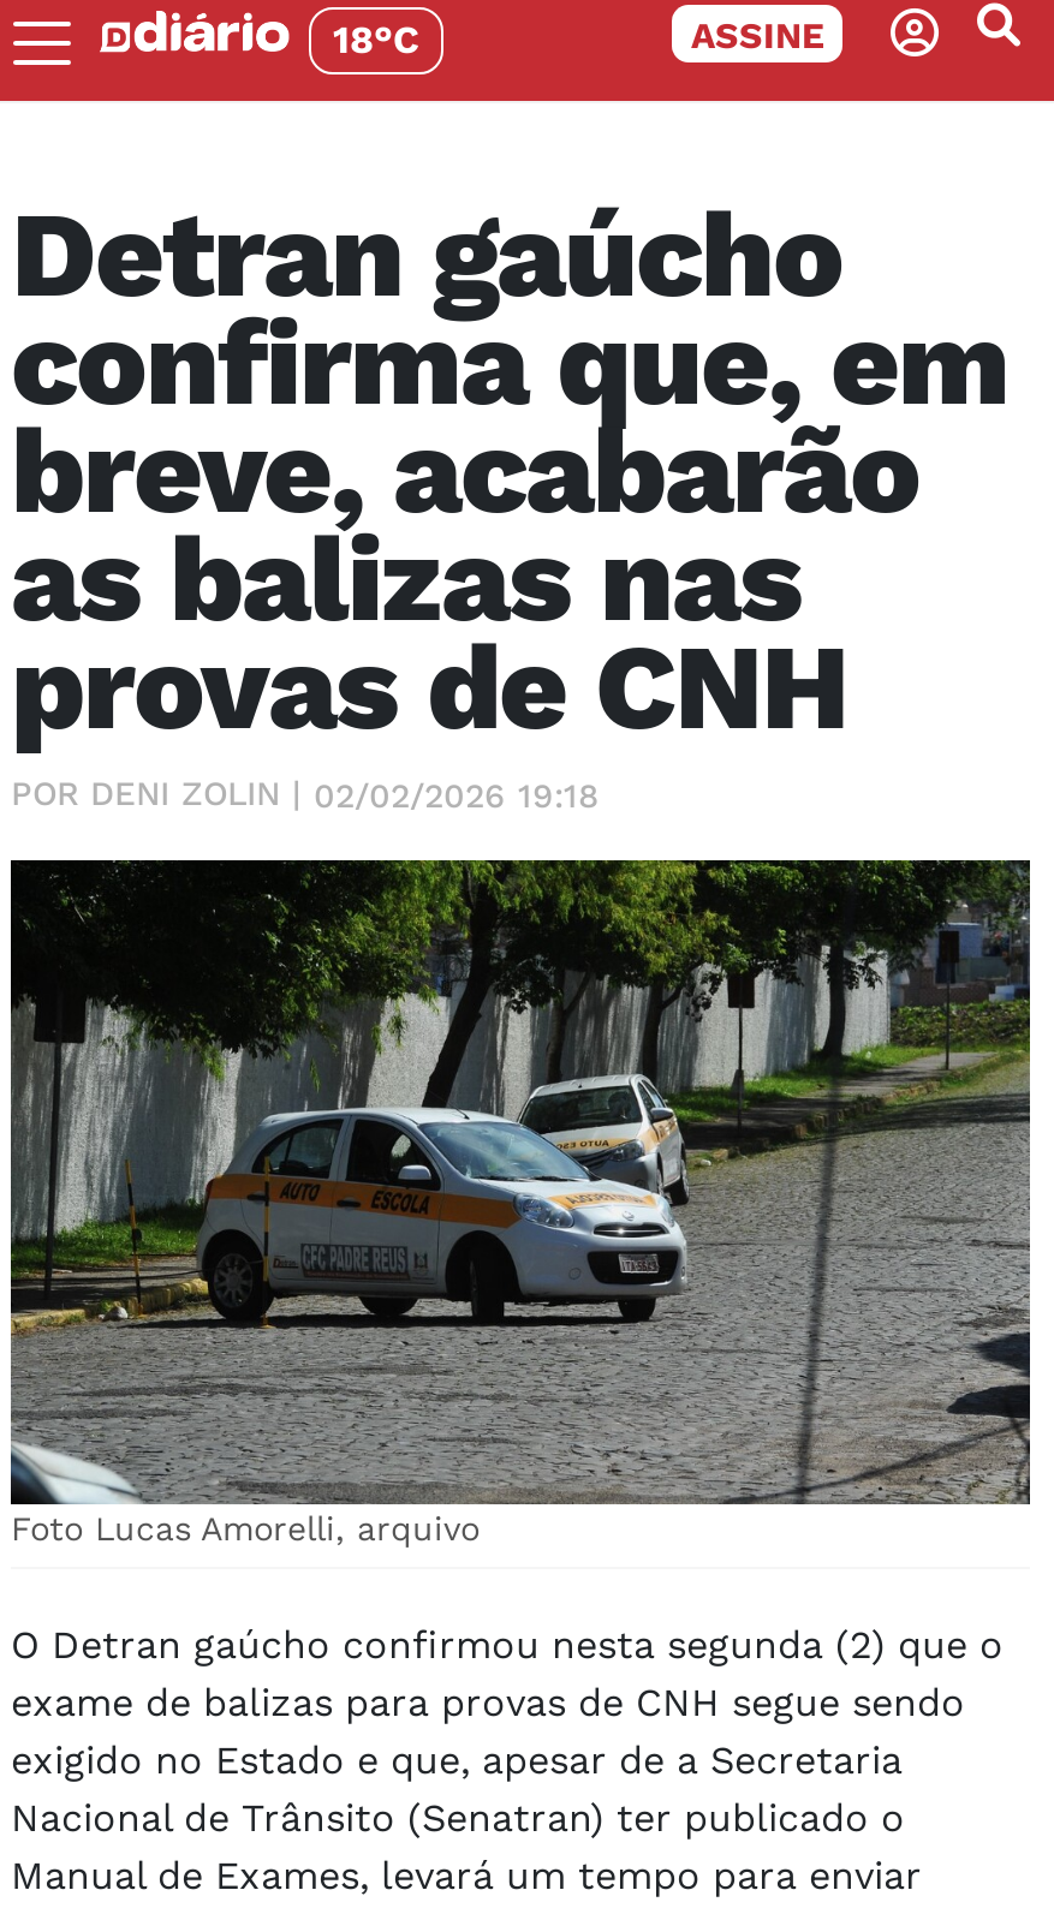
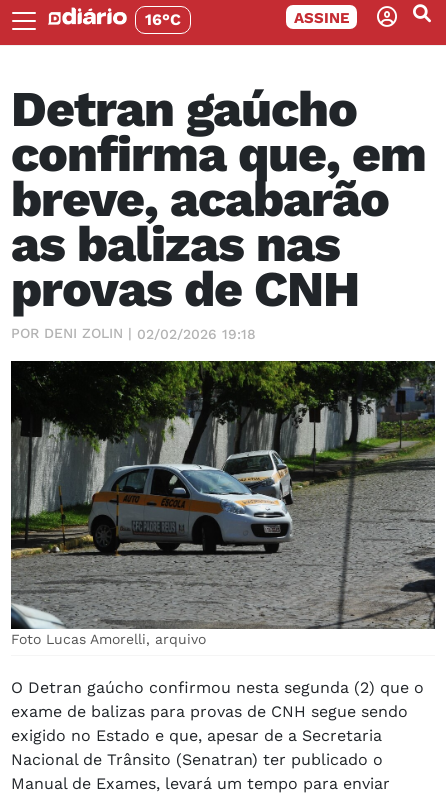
- 18°C
+ 16°C
